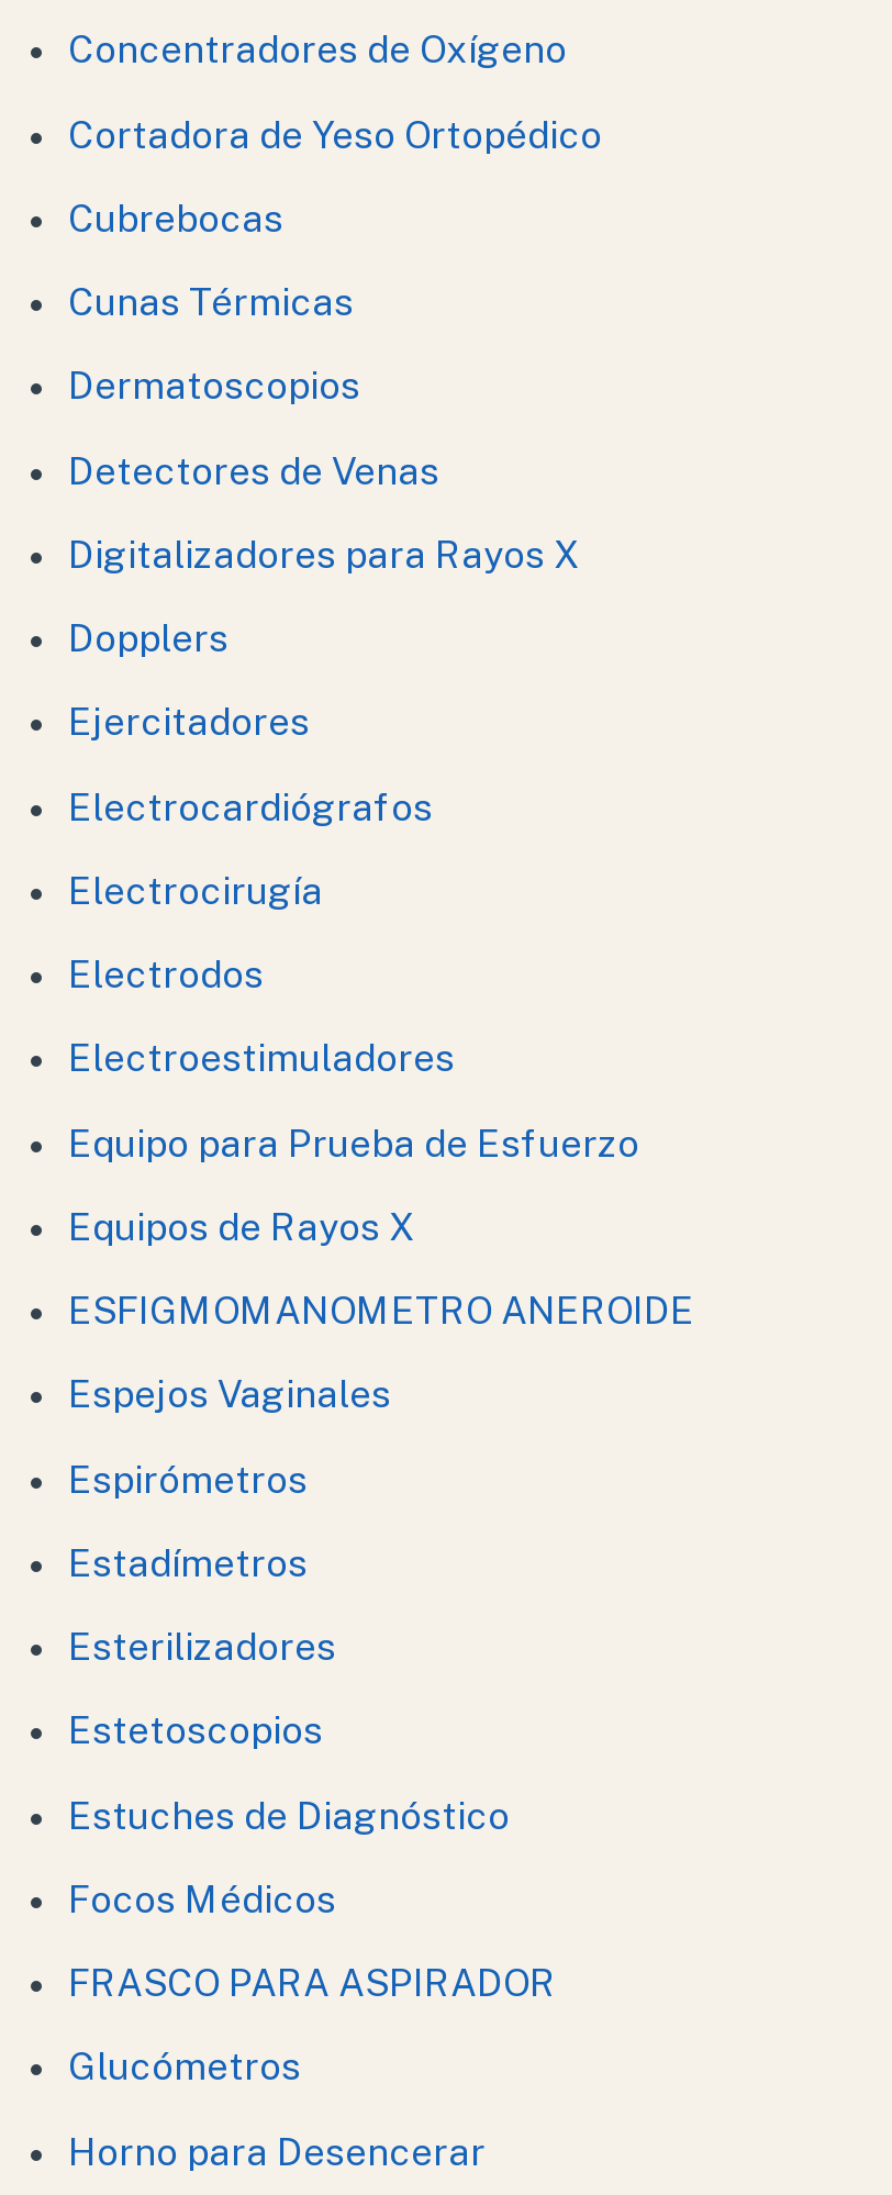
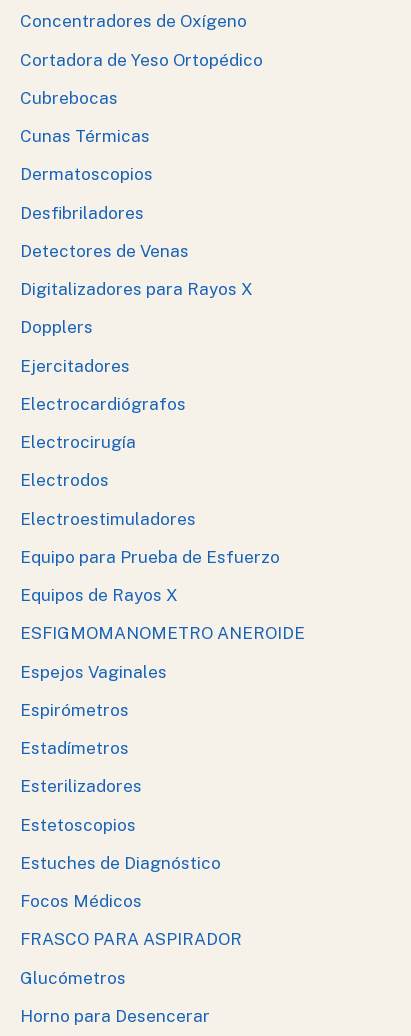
+ Desfibriladores
